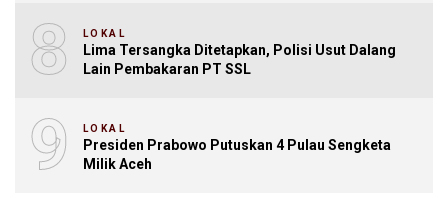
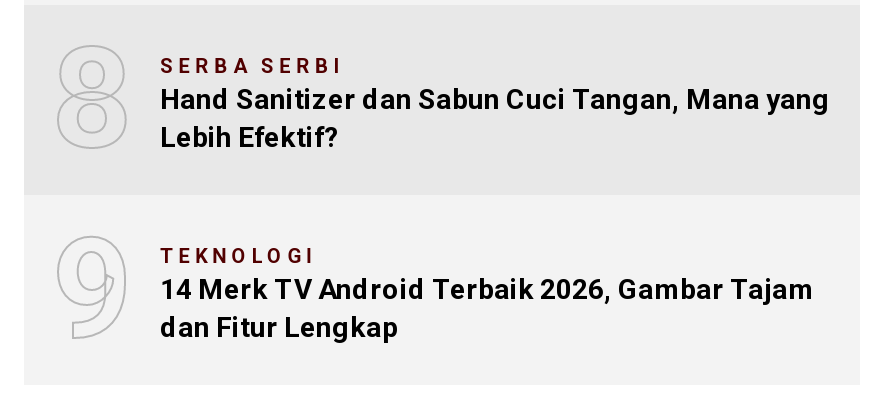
- LOKAL
- Lima Tersangka Ditetapkan, Polisi Usut Dalang
- Lain Pembakaran PT SSL
+ SERBA SERBI
+ Hand Sanitizer dan Sabun Cuci Tangan, Mana yang
+ Lebih Efektif?

- LOKAL
- Presiden Prabowo Putuskan 4 Pulau Sengketa
- Milik Aceh
+ TEKNOLOGI
+ 14 Merk TV Android Terbaik 2026, Gambar Tajam
+ dan Fitur Lengkap
